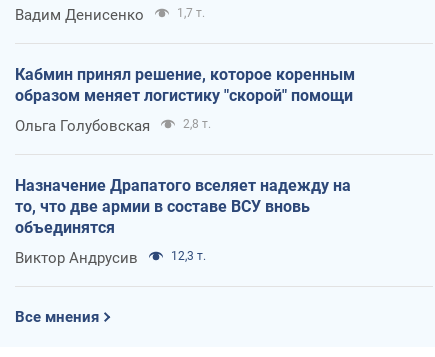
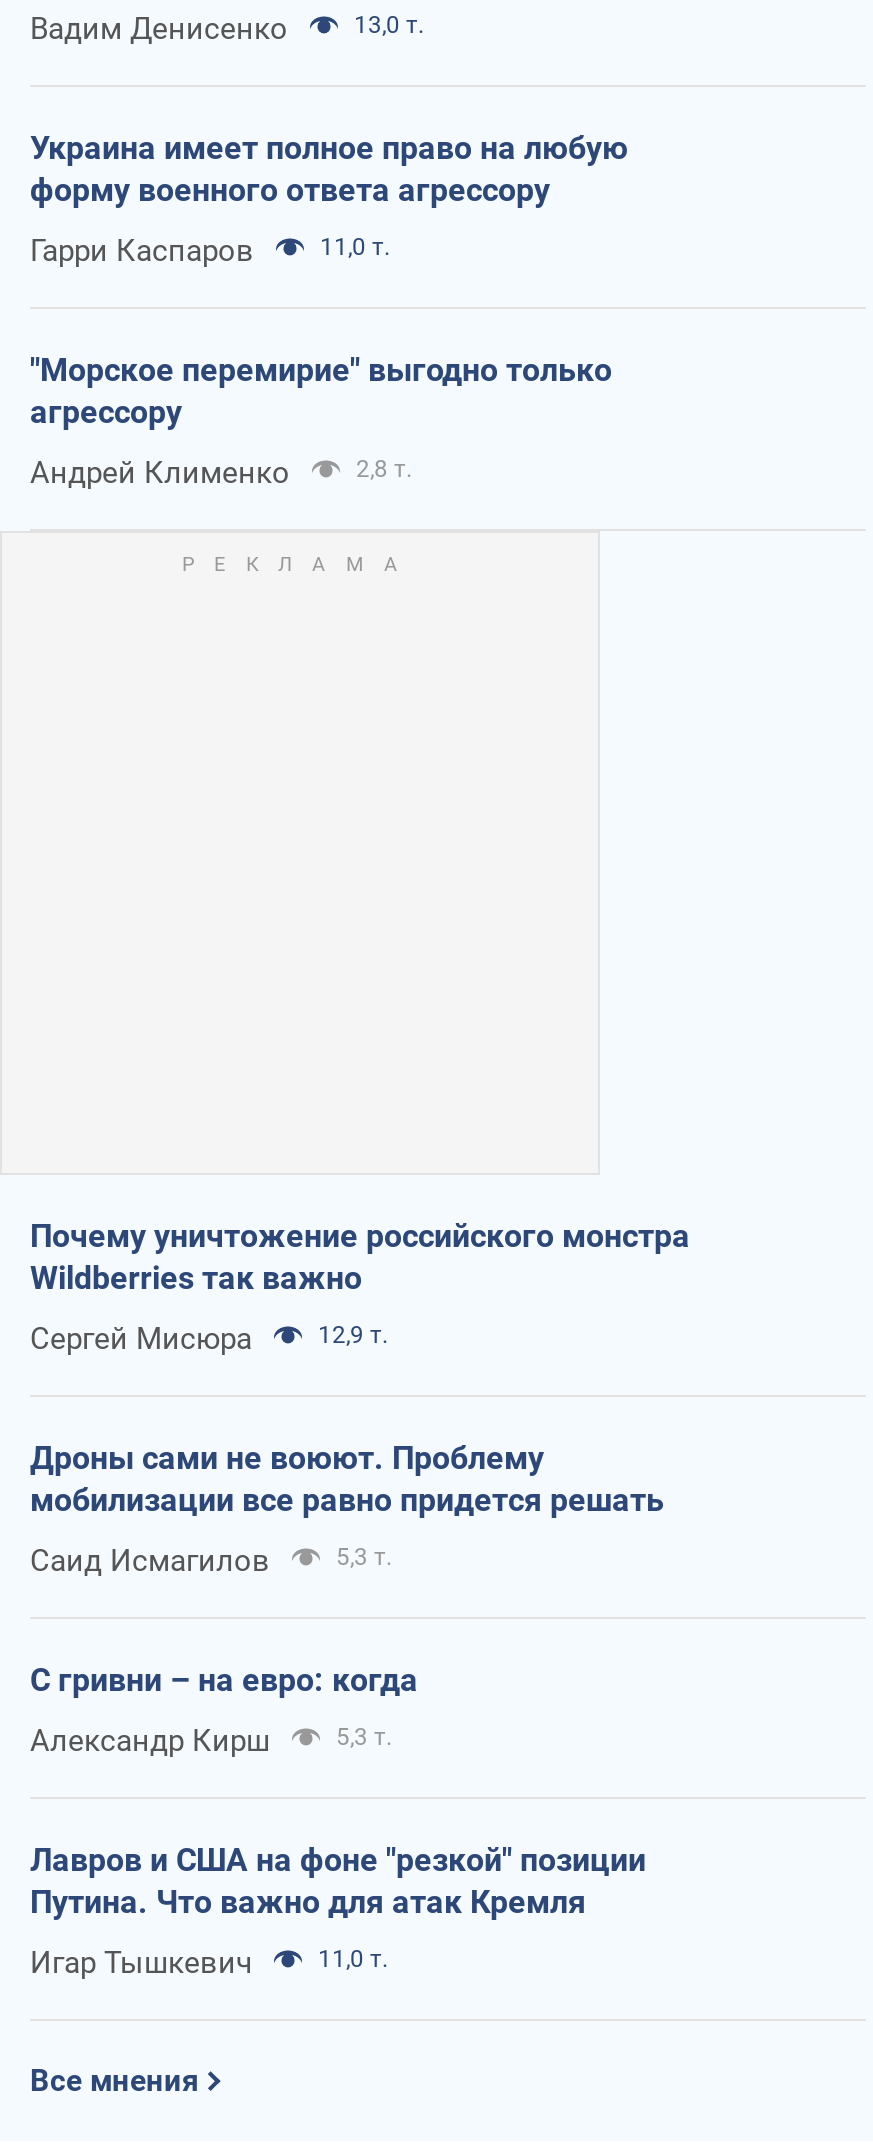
- 1,7 т.
- Кабмин принял решение, которое коренным
- образом меняет логистику "скорой" помощи
- Ольга Голубовская
+ 13,0 т.
+ Украина имеет полное право на любую
+ форму военного ответа агрессору
+ Гарри Каспаров
+ 11,0 т.
+ "Морское перемирие" выгодно только
+ агрессору
+ Андрей Клименко

- Назначение Драпатого вселяет надежду на
- то, что две армии в составе ВСУ вновь
- объединятся
- Виктор Андрусив
- 12,3 т.
+ Почему уничтожение российского монстра
+ Wildberries так важно
+ Сергей Мисюра
+ 12,9 т.
+ Дроны сами не воюют. Проблему
+ мобилизации все равно придется решать
+ Саид Исмагилов
+ 5,3 т.
+ С гривни – на евро: когда
+ Александр Кирш
+ 5,3 т.
+ Лавров и США на фоне "резкой" позиции
+ Путина. Что важно для атак Кремля
+ Игар Тышкевич
+ 11,0 т.
